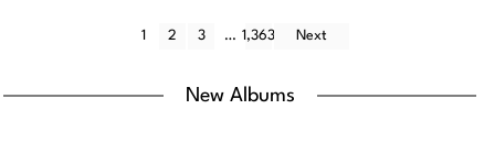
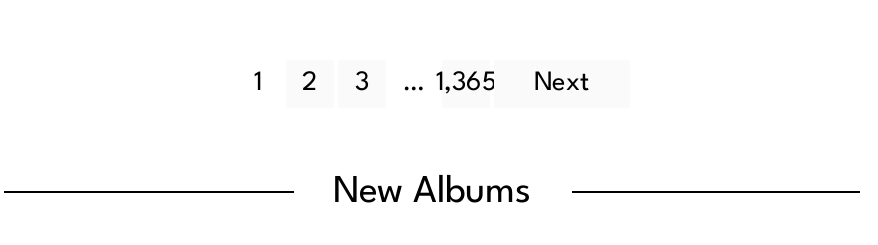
- 1 2 3 … 1,363 Next
+ 1 2 3 … 1,365 Next
